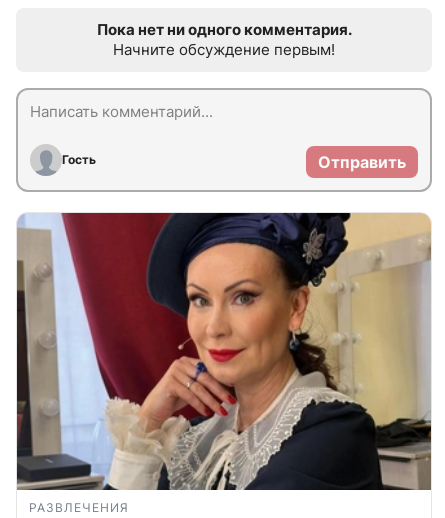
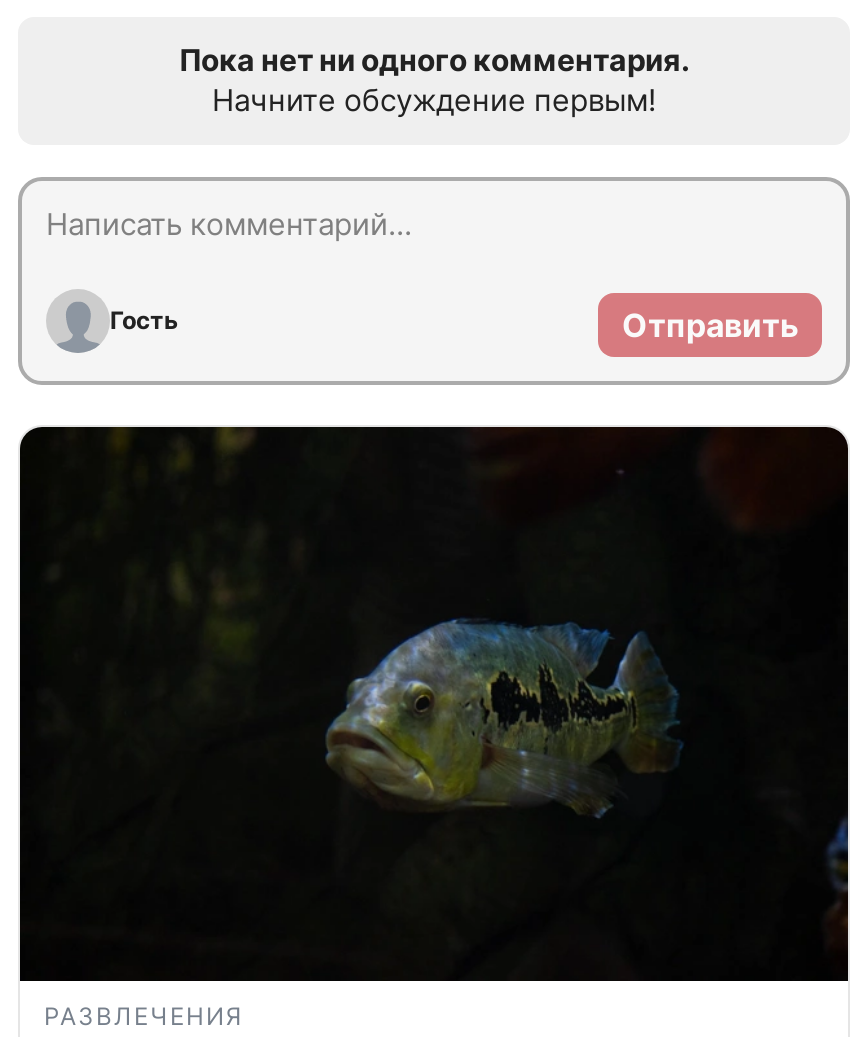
- [image]
+ [image]
